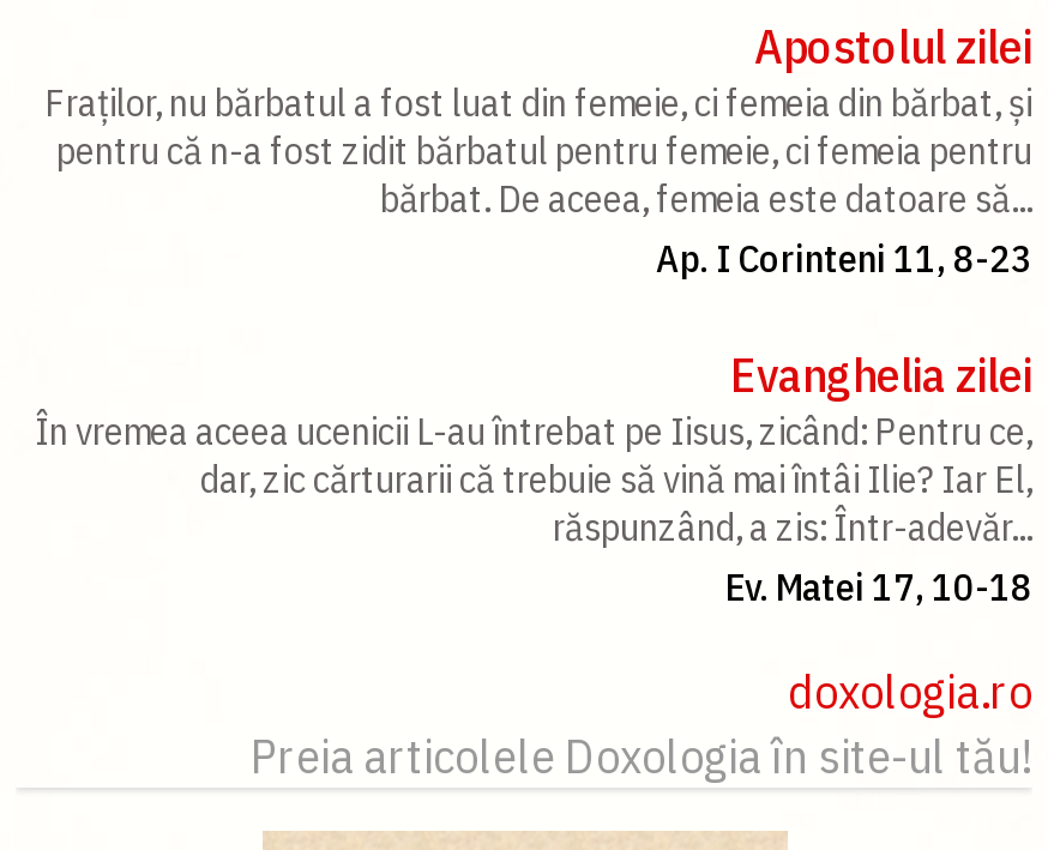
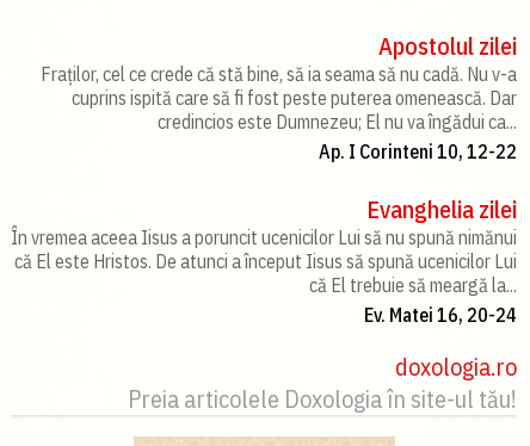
- Fraților, nu bărbatul a fost luat din femeie, ci femeia din bărbat, și
- pentru că n-a fost zidit bărbatul pentru femeie, ci femeia pentru
- bărbat. De aceea, femeia este datoare să...
- Ap. I Corinteni 11, 8-23
+ Fraților, cel ce crede că stă bine, să ia seama să nu cadă. Nu v-a
+ cuprins ispită care să fi fost peste puterea omenească. Dar
+ credincios este Dumnezeu; El nu va îngădui ca...
+ Ap. I Corinteni 10, 12-22

- În vremea aceea ucenicii L-au întrebat pe Iisus, zicând: Pentru ce,
- dar, zic cărturarii că trebuie să vină mai întâi Ilie? Iar El,
- răspunzând, a zis: Într-adevăr...
- Ev. Matei 17, 10-18
+ În vremea aceea Iisus a poruncit ucenicilor Lui să nu spună nimănui
+ că El este Hristos. De atunci a început Iisus să spună ucenicilor Lui
+ că El trebuie să meargă la...
+ Ev. Matei 16, 20-24
